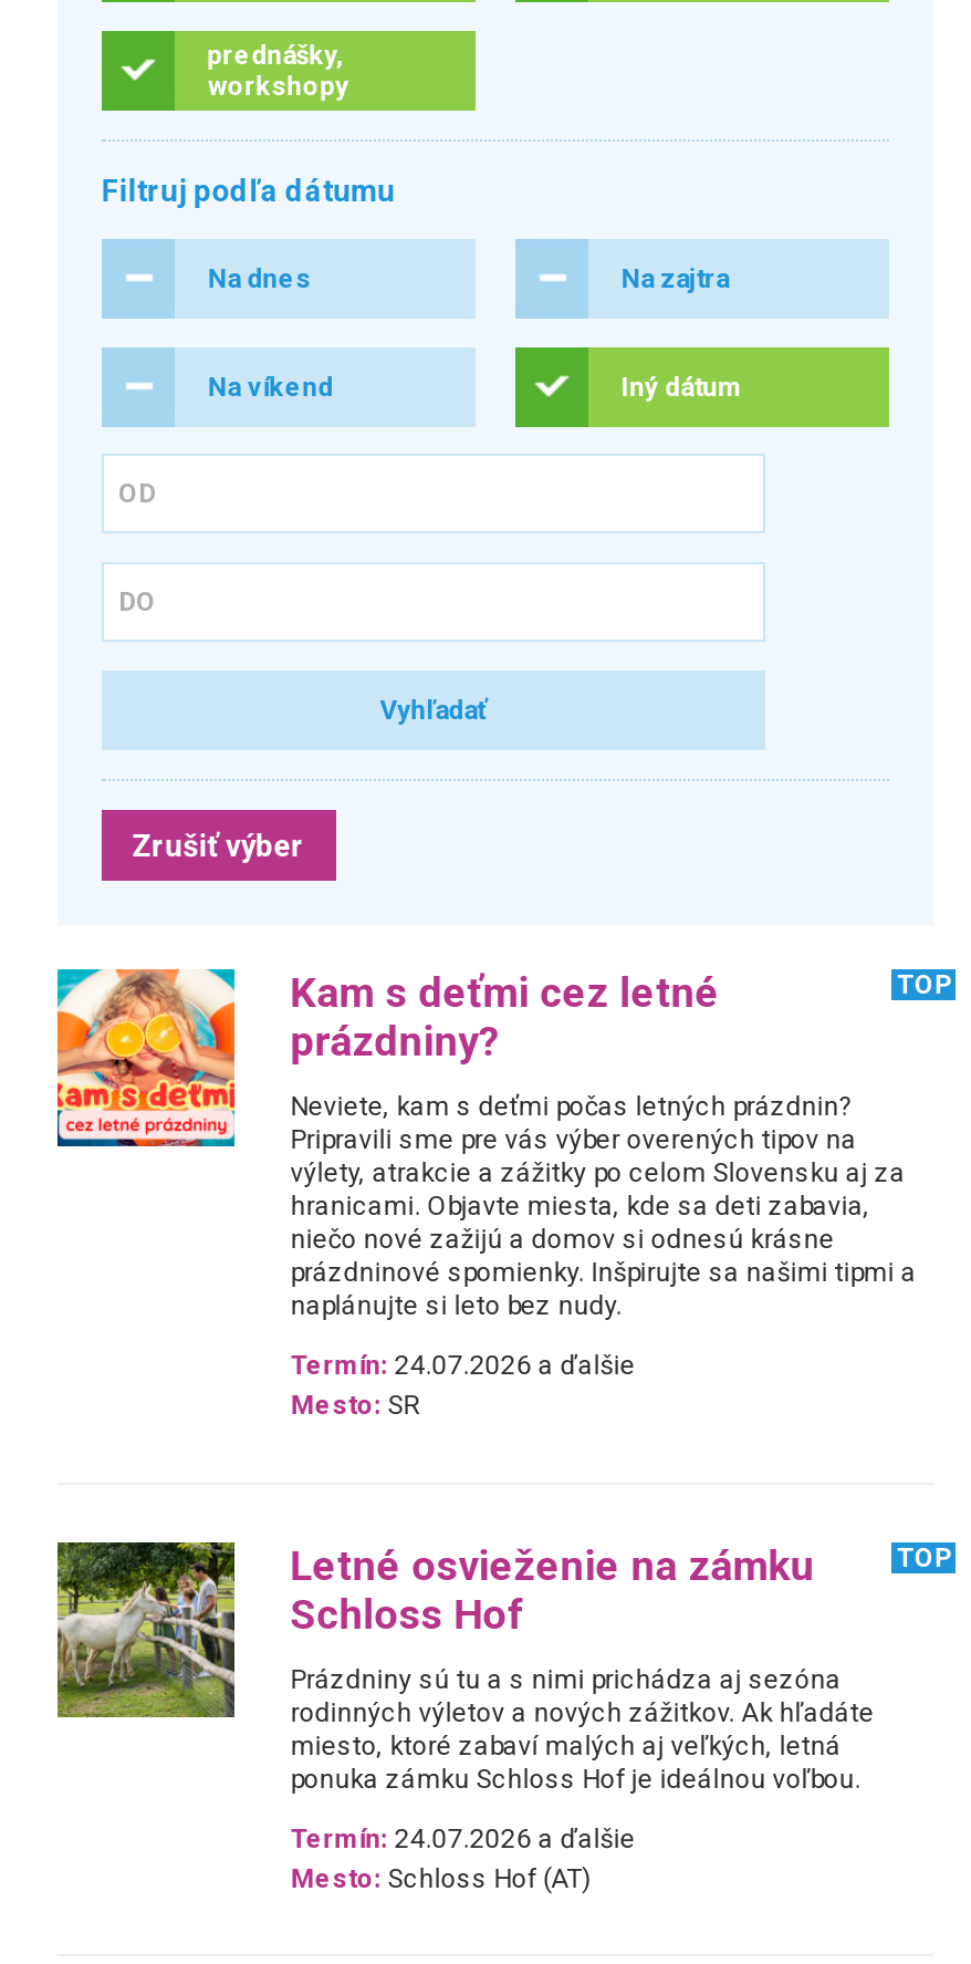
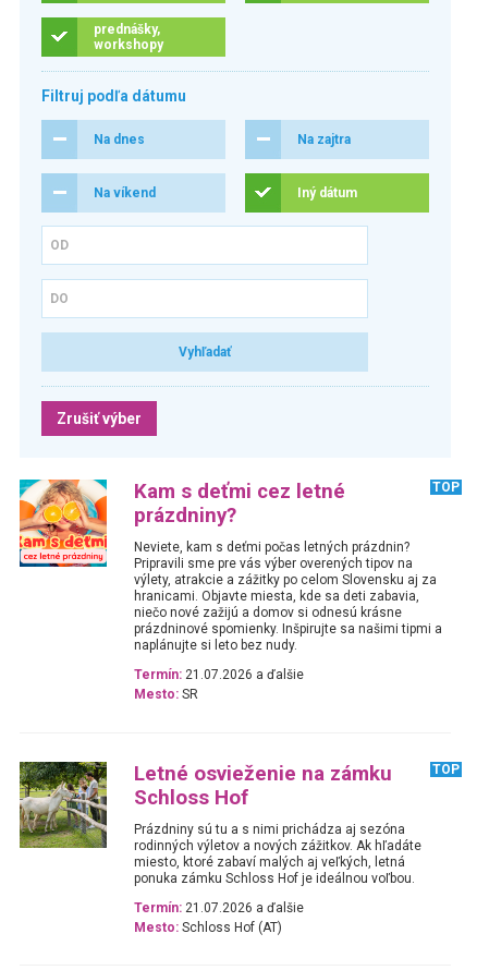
- Termín: 24.07.2026 a ďalšie
+ Termín: 21.07.2026 a ďalšie

- Termín: 24.07.2026 a ďalšie
+ Termín: 21.07.2026 a ďalšie
